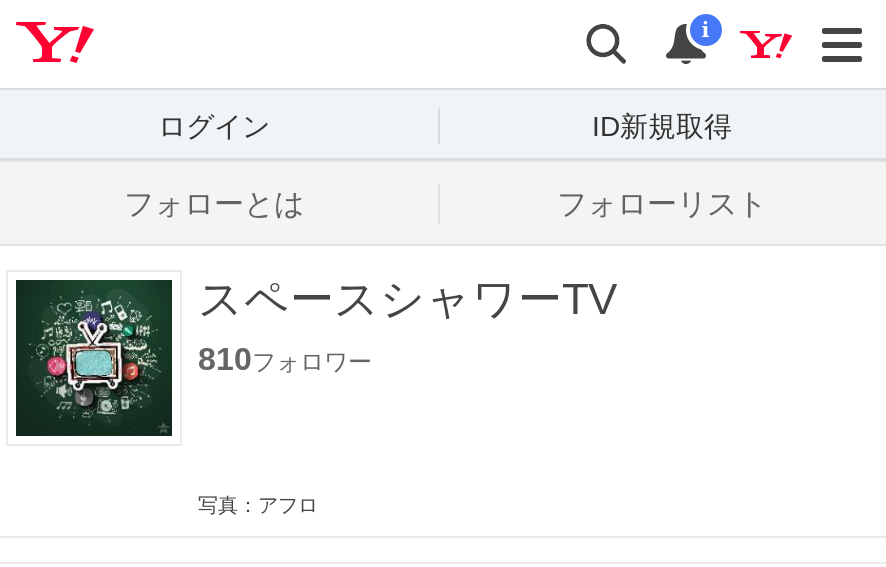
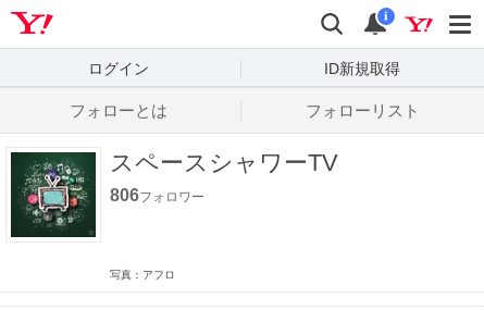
- 810フォロワー
+ 806フォロワー
